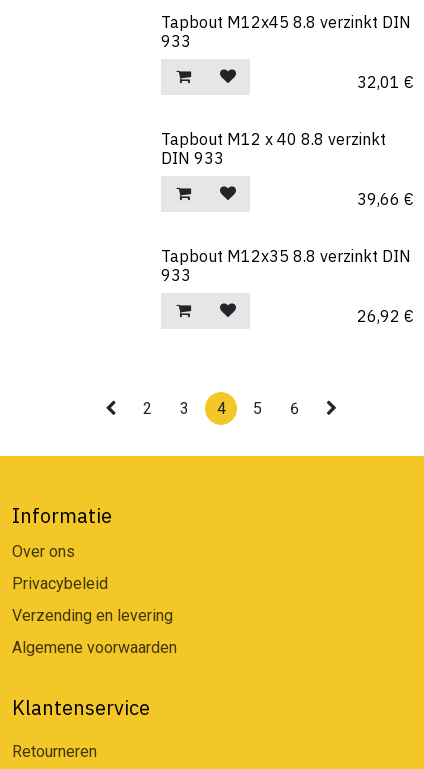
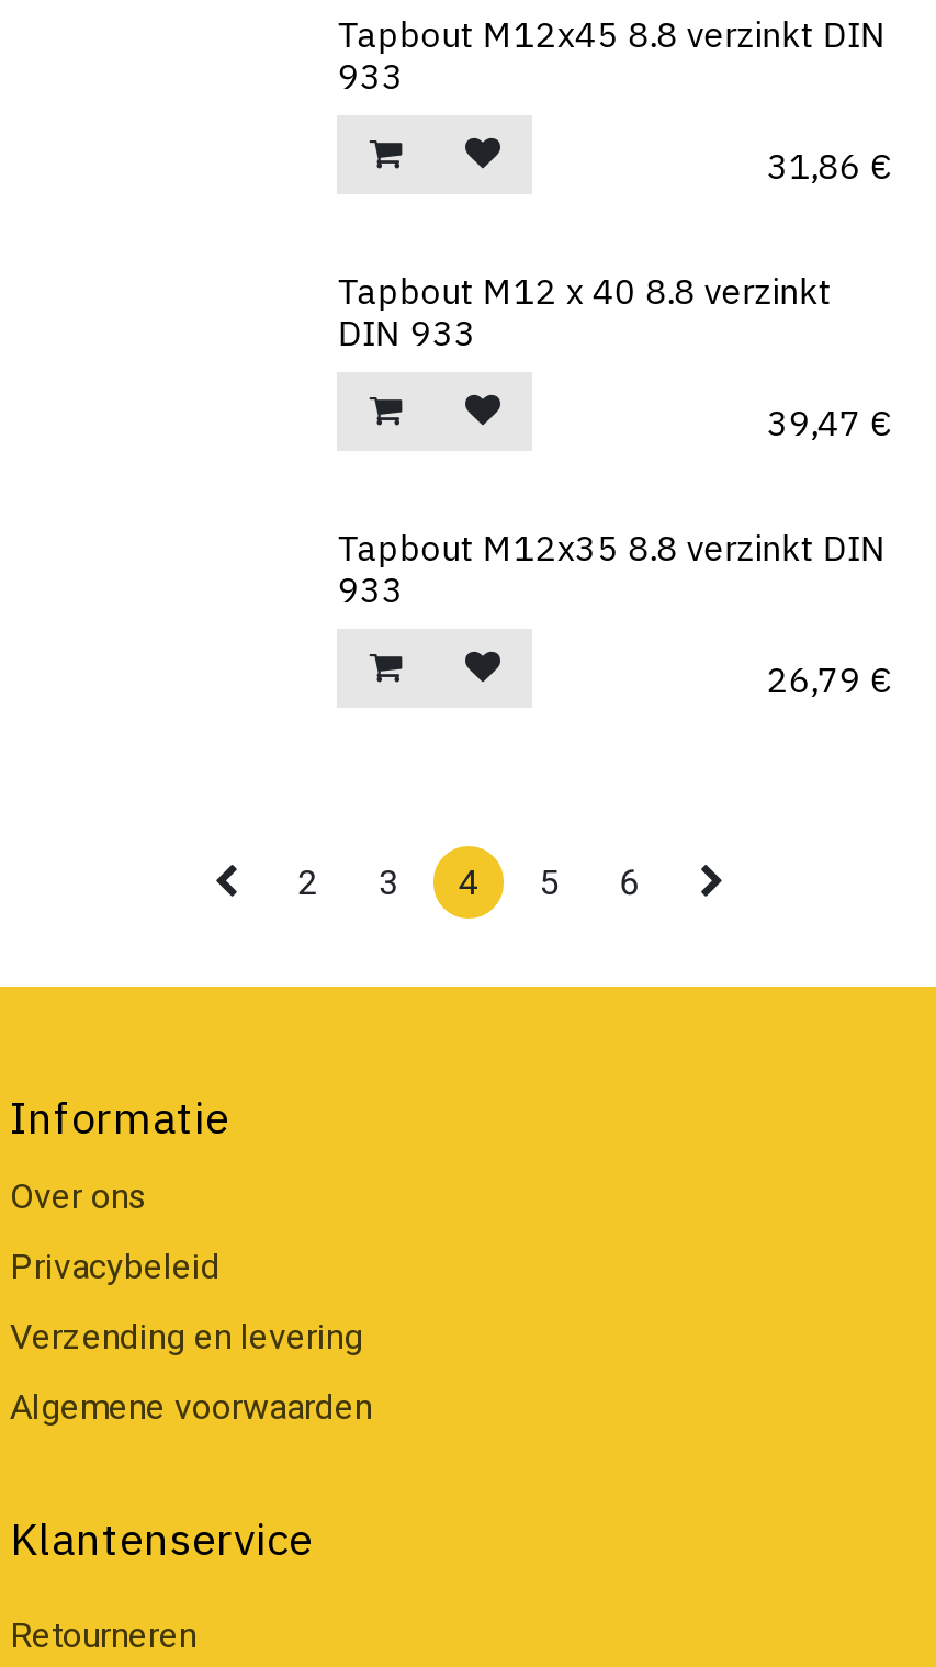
- 32,01 €
+ 31,86 €

- 39,66 €
+ 39,47 €

- 26,92 €
+ 26,79 €
